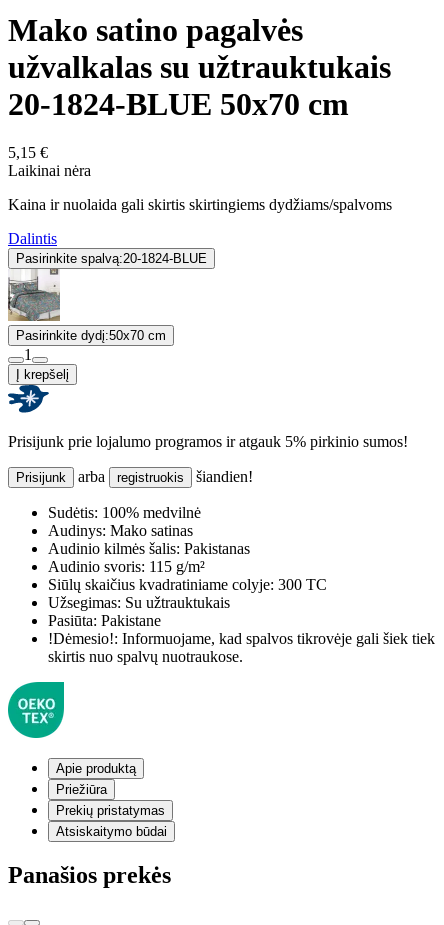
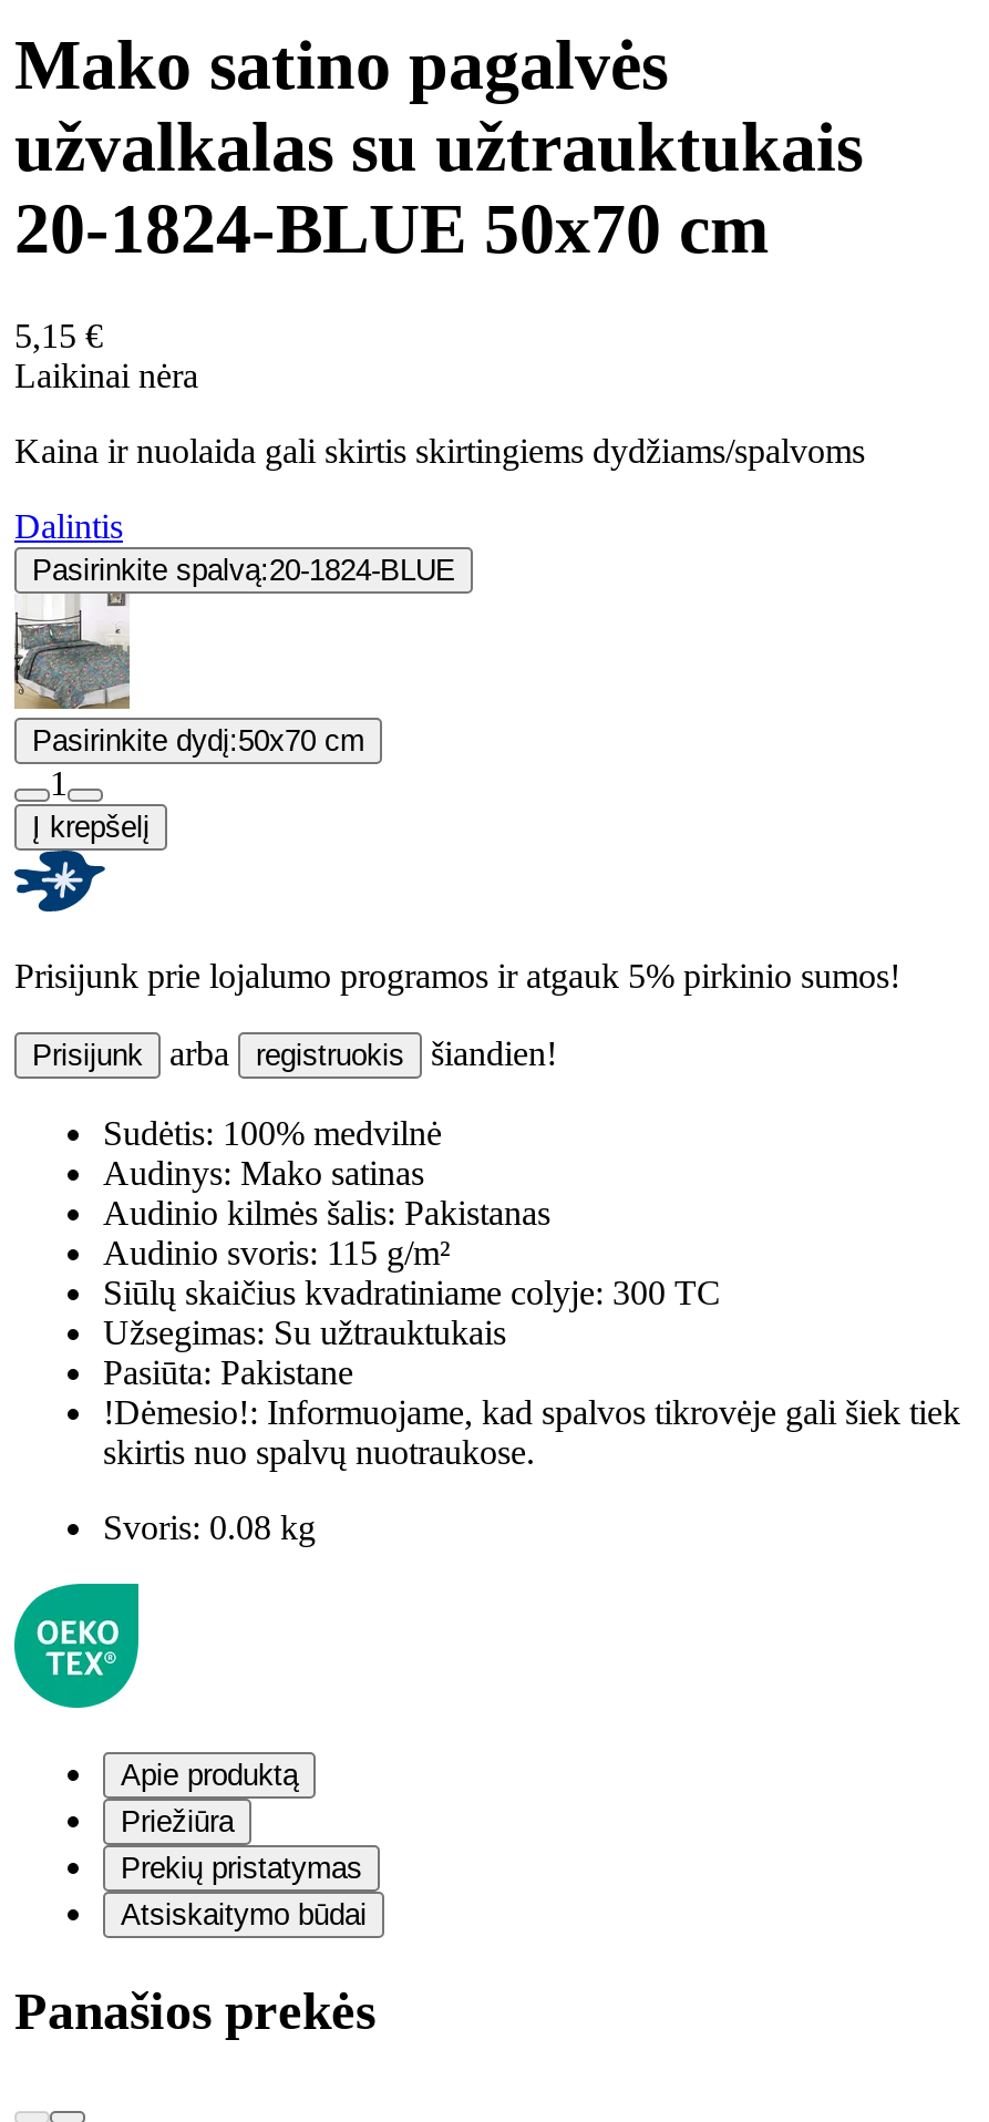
+ Svoris: 0.08 kg
